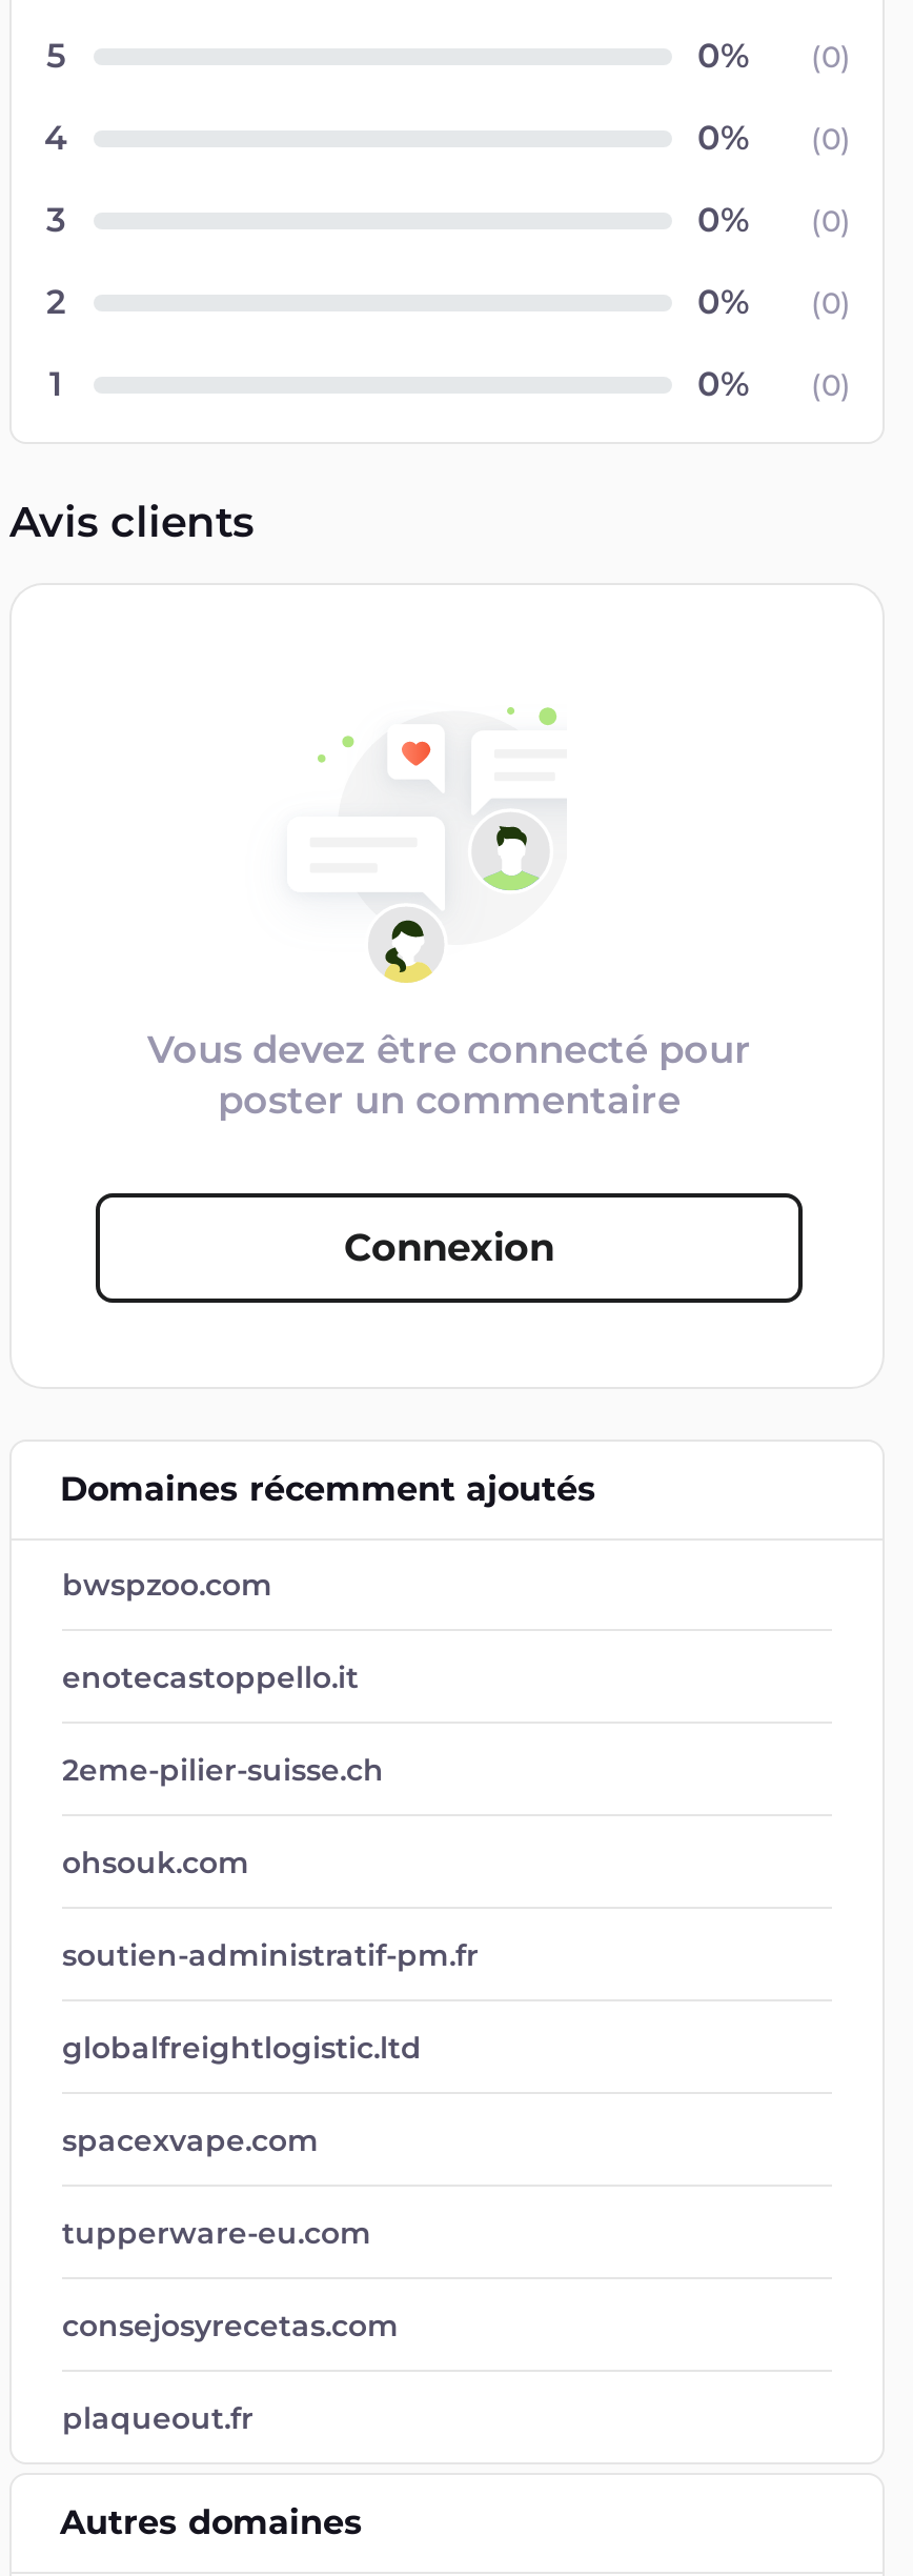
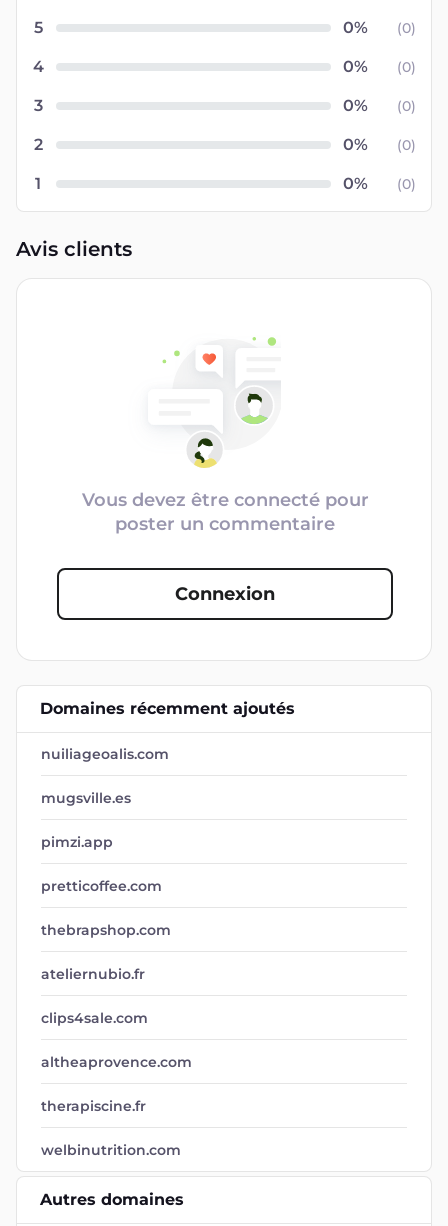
- bwspzoo.com
+ nuiliageoalis.com

- enotecastoppello.it
+ mugsville.es

- 2eme-pilier-suisse.ch
+ pimzi.app

- ohsouk.com
+ pretticoffee.com

- soutien-administratif-pm.fr
+ thebrapshop.com

- globalfreightlogistic.ltd
+ ateliernubio.fr

- spacexvape.com
+ clips4sale.com

- tupperware-eu.com
+ altheaprovence.com

- consejosyrecetas.com
+ therapiscine.fr

- plaqueout.fr
+ welbinutrition.com
